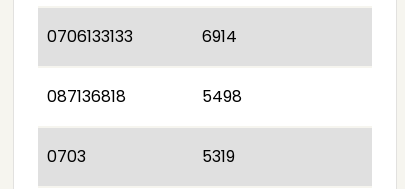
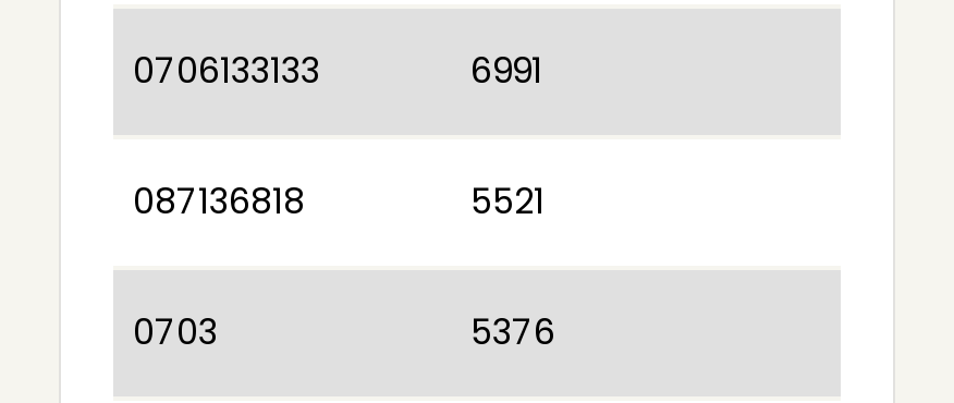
- 6914
+ 6991

- 5498
+ 5521

- 5319
+ 5376
